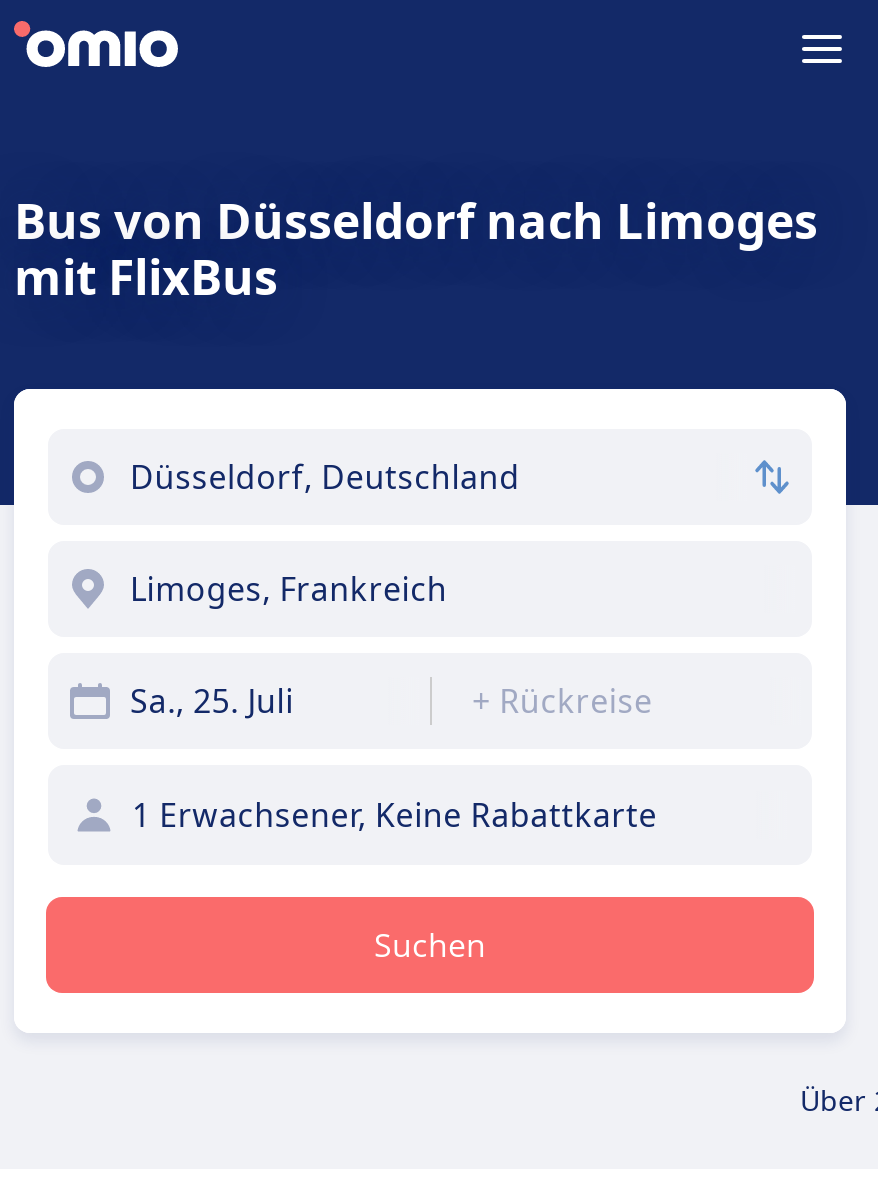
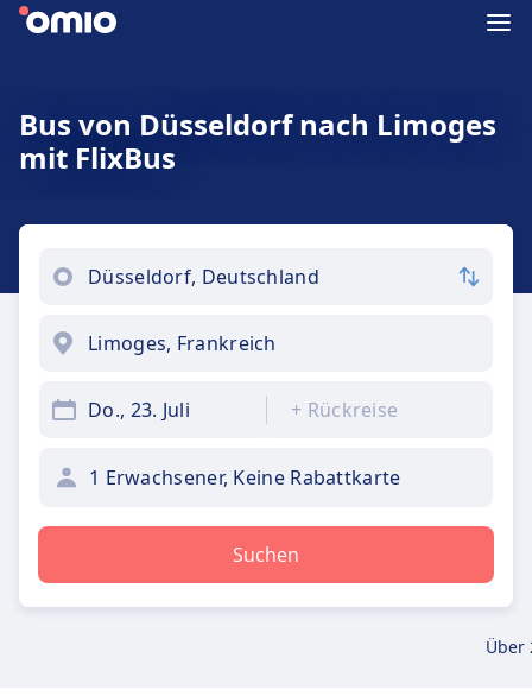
- Sa., 25. Juli
+ Do., 23. Juli
